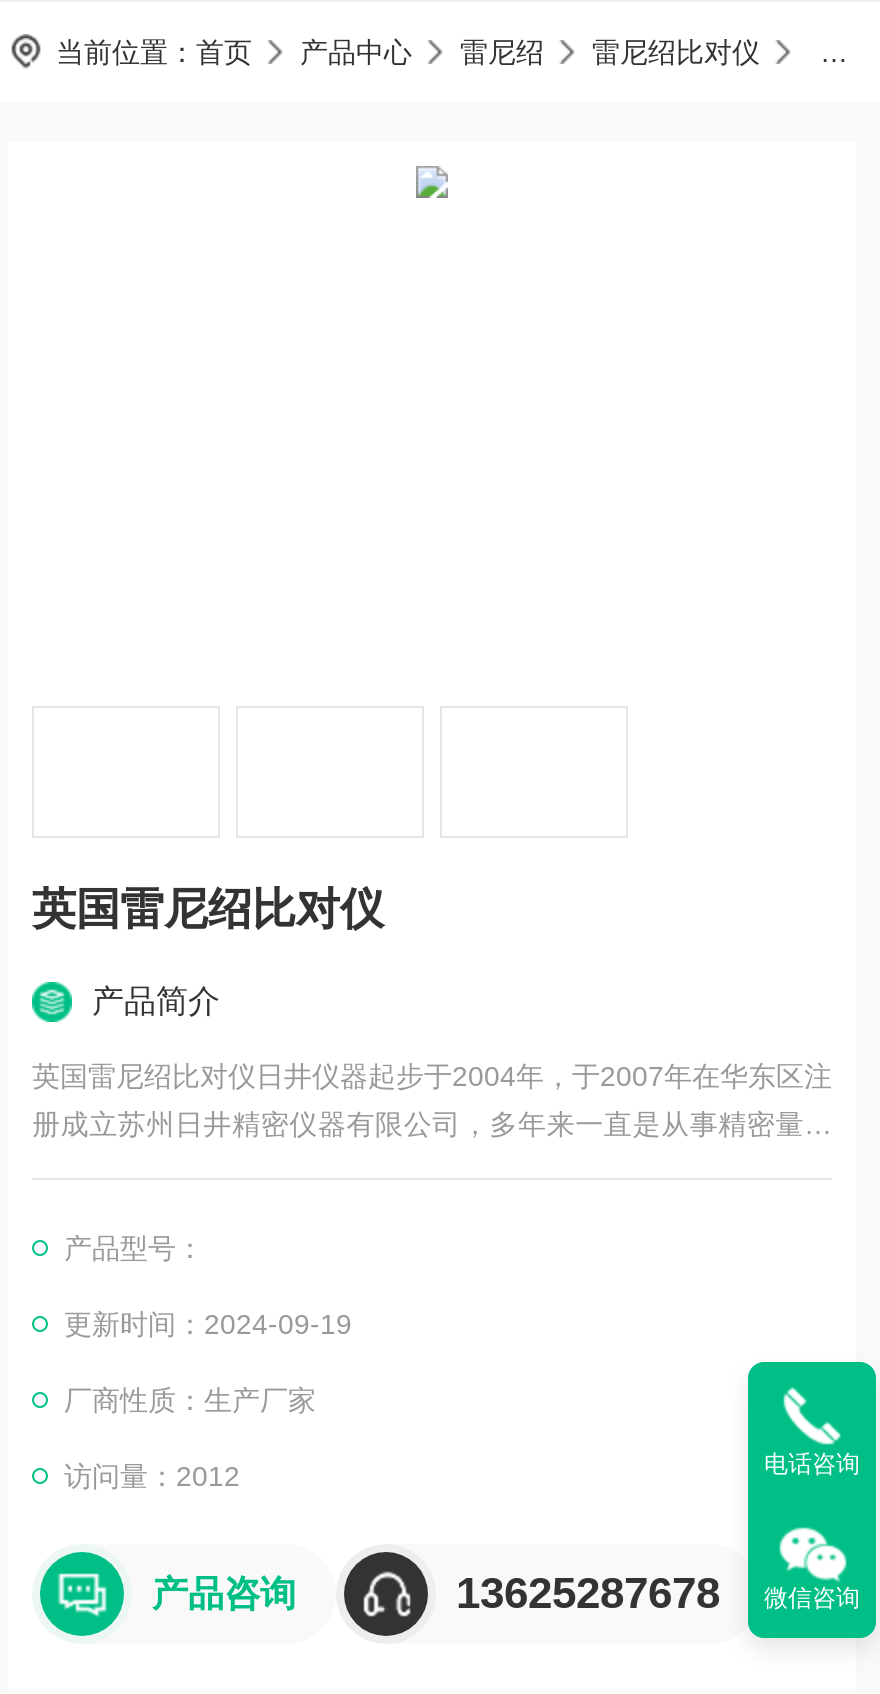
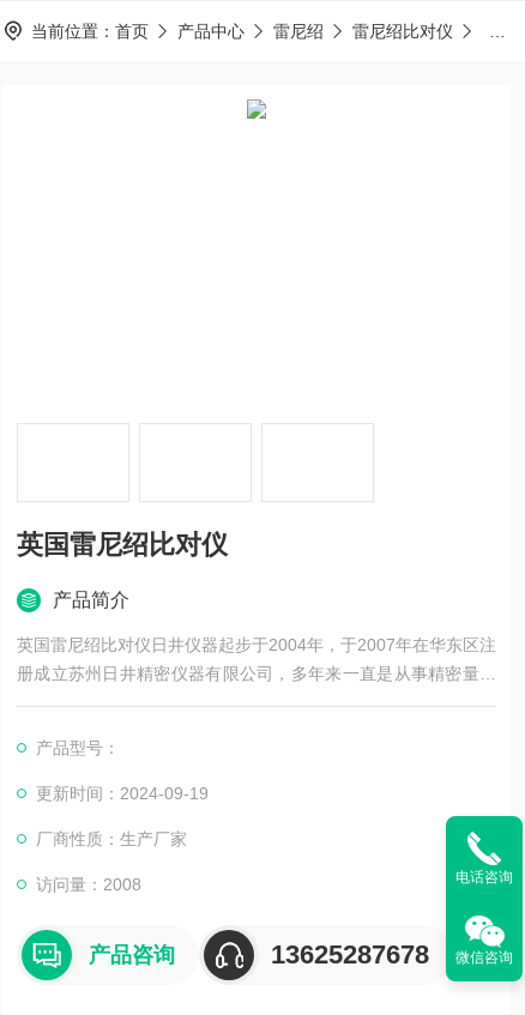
- 访问量：2012
+ 访问量：2008
